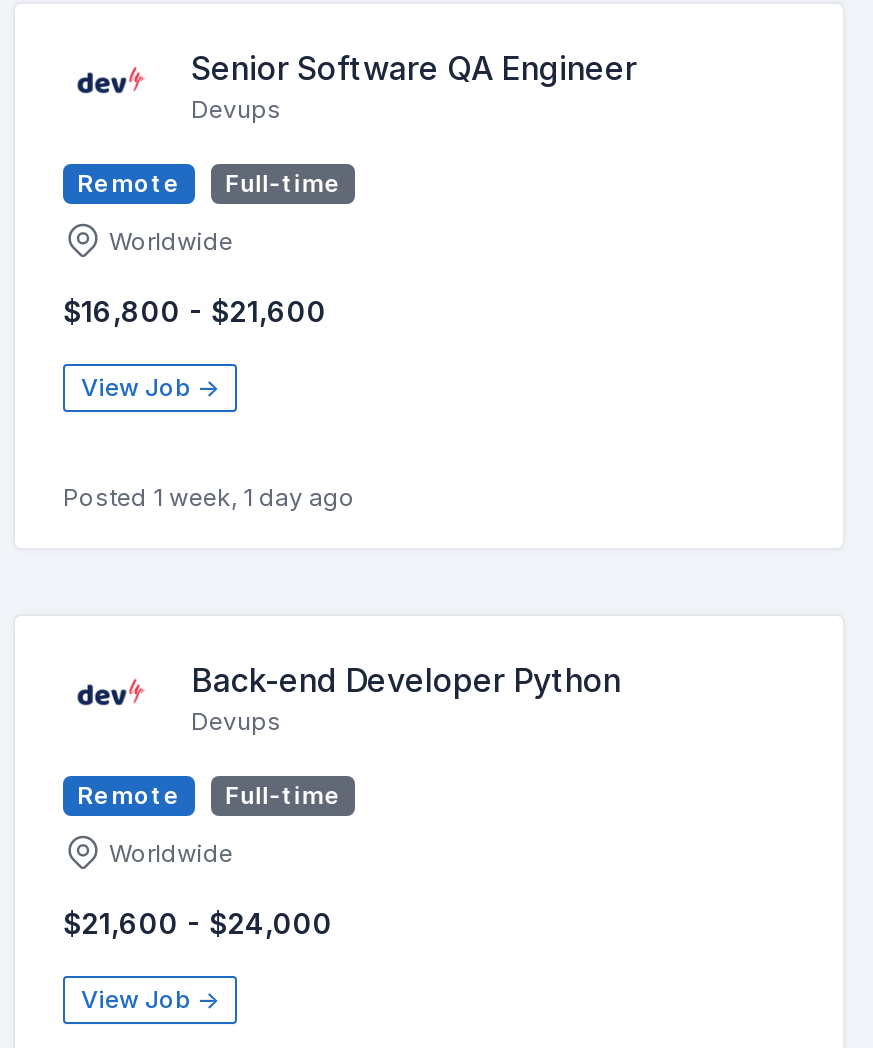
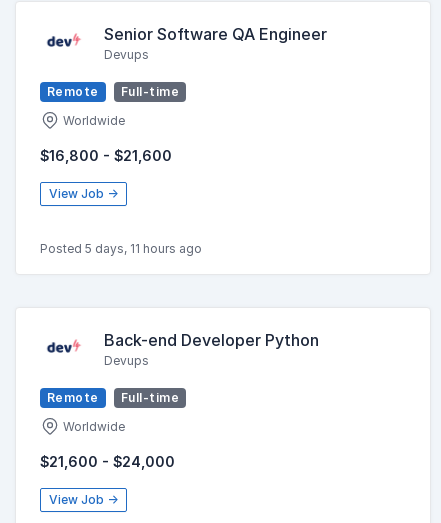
- Posted 1 week, 1 day ago
+ Posted 5 days, 11 hours ago
